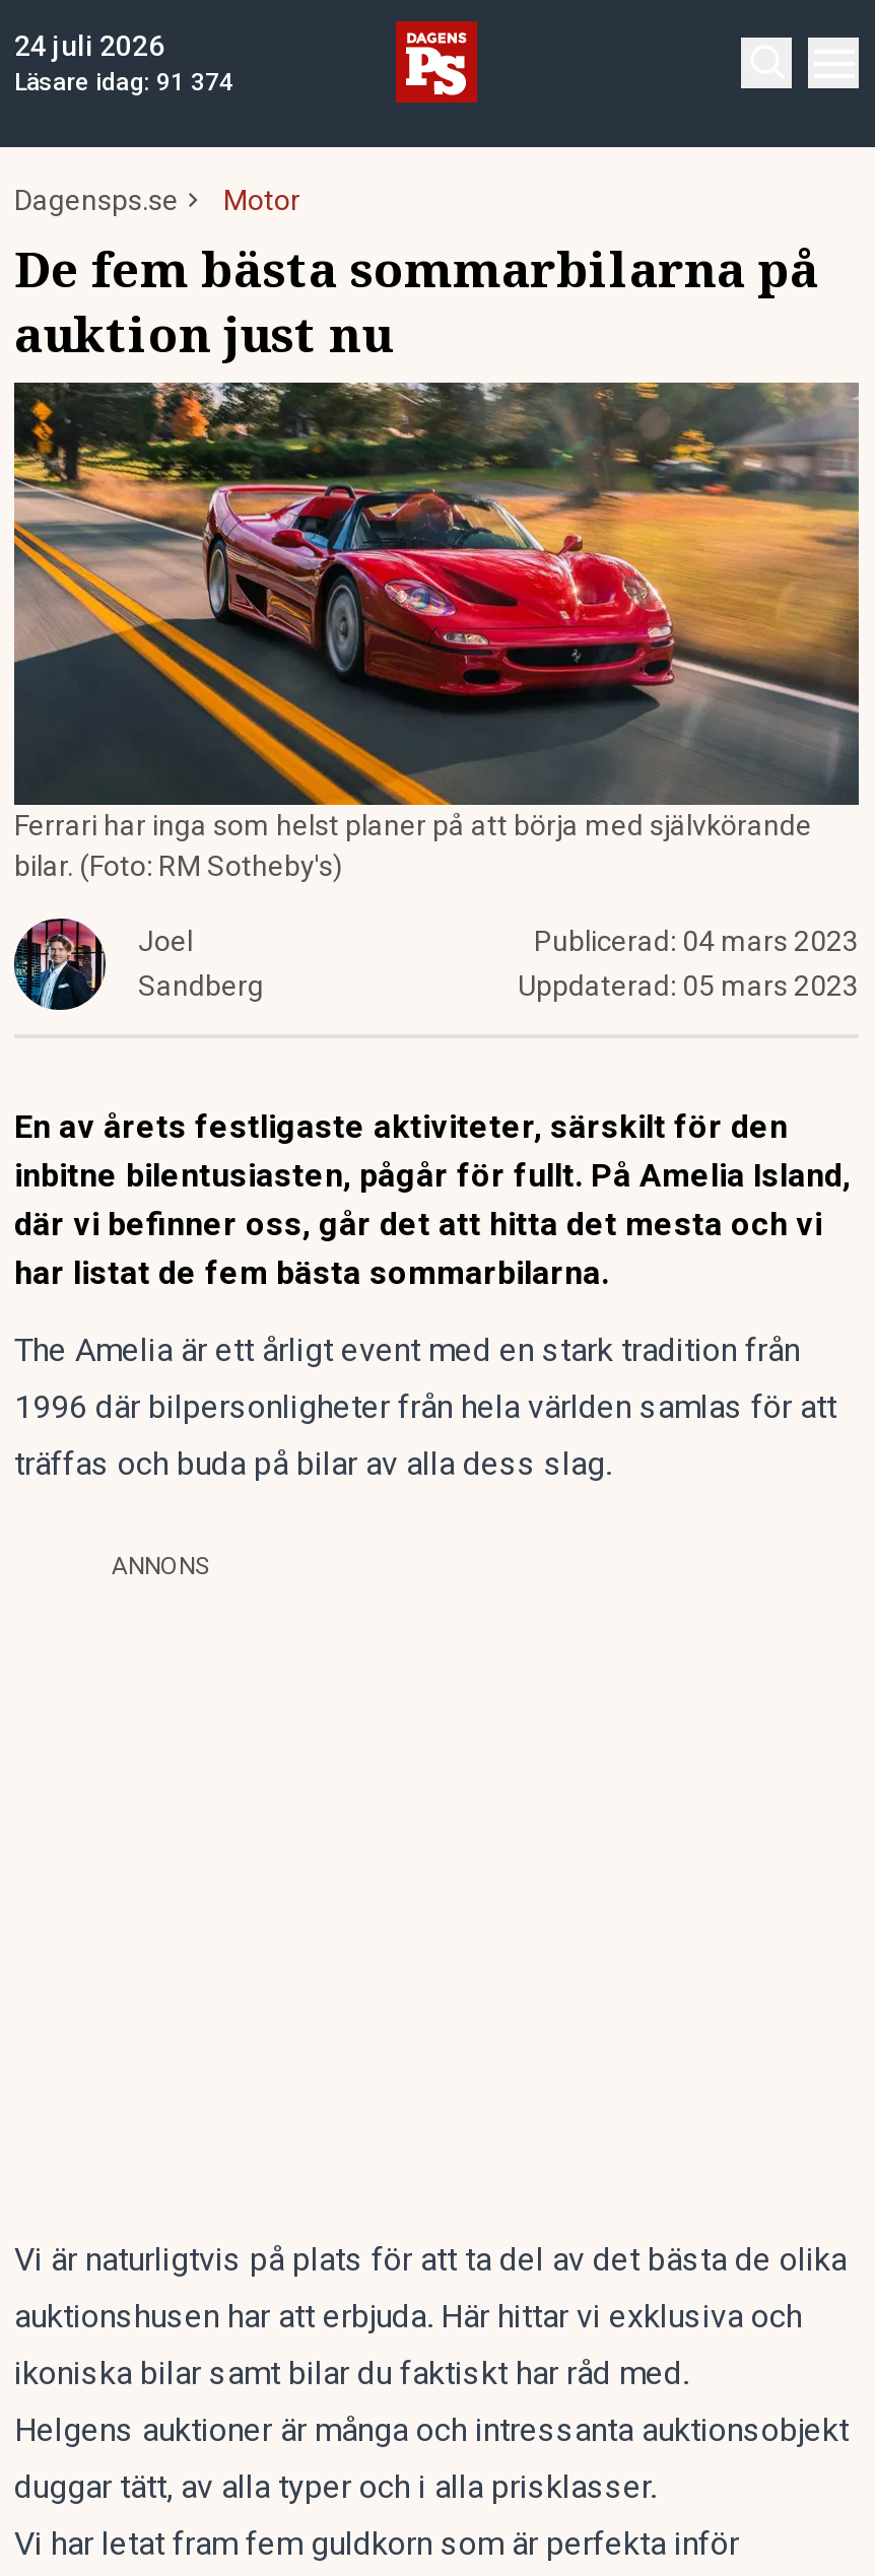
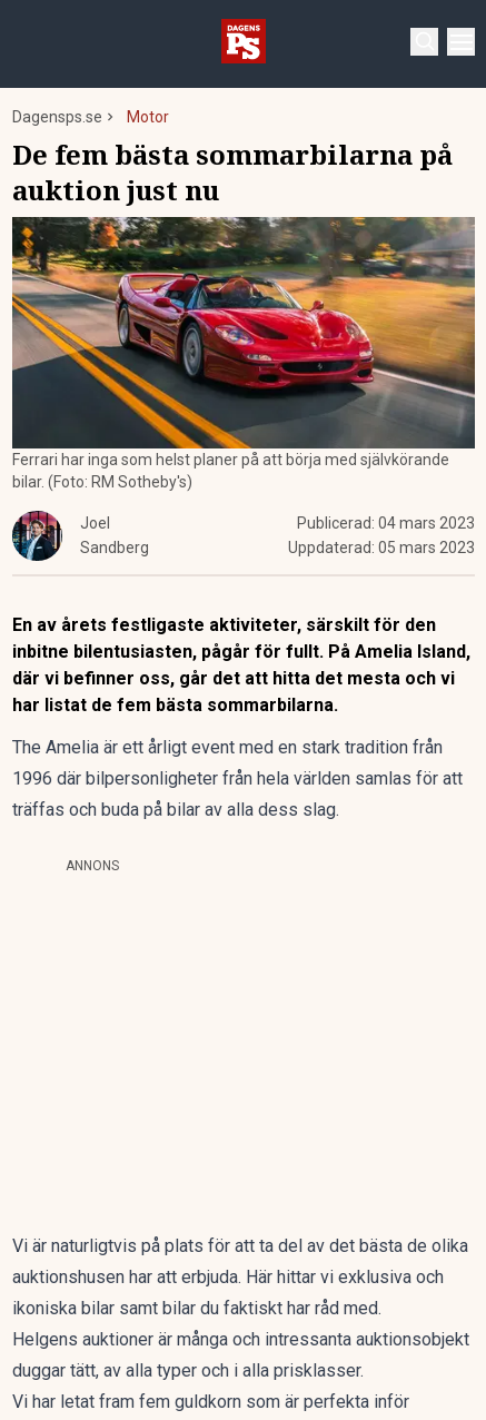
- 24 juli 2026
- Läsare idag: 91 374
